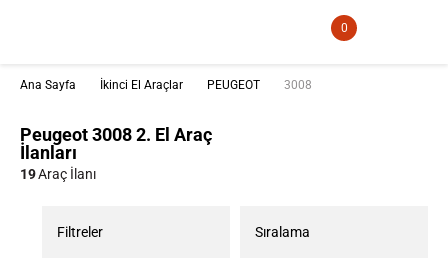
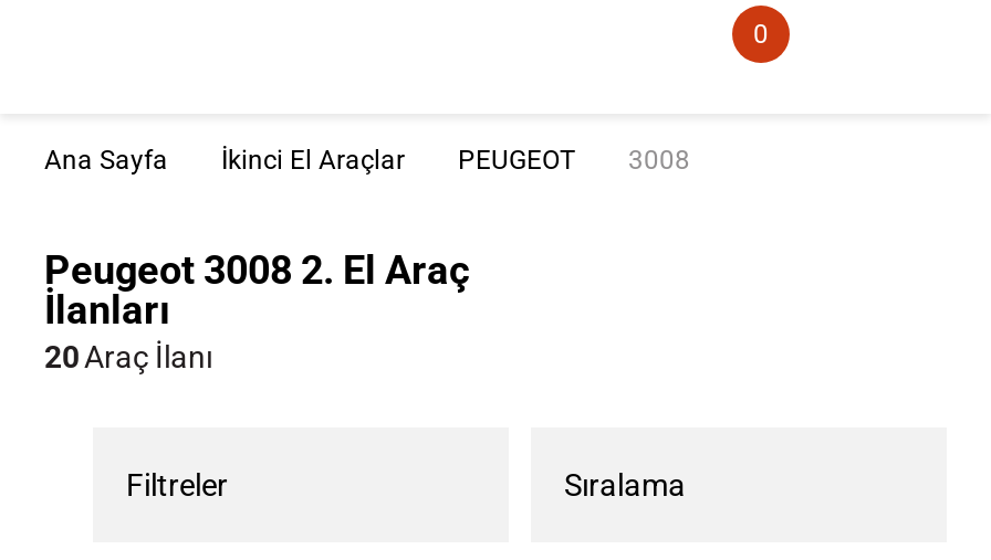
- 19 Araç İlanı
+ 20 Araç İlanı
